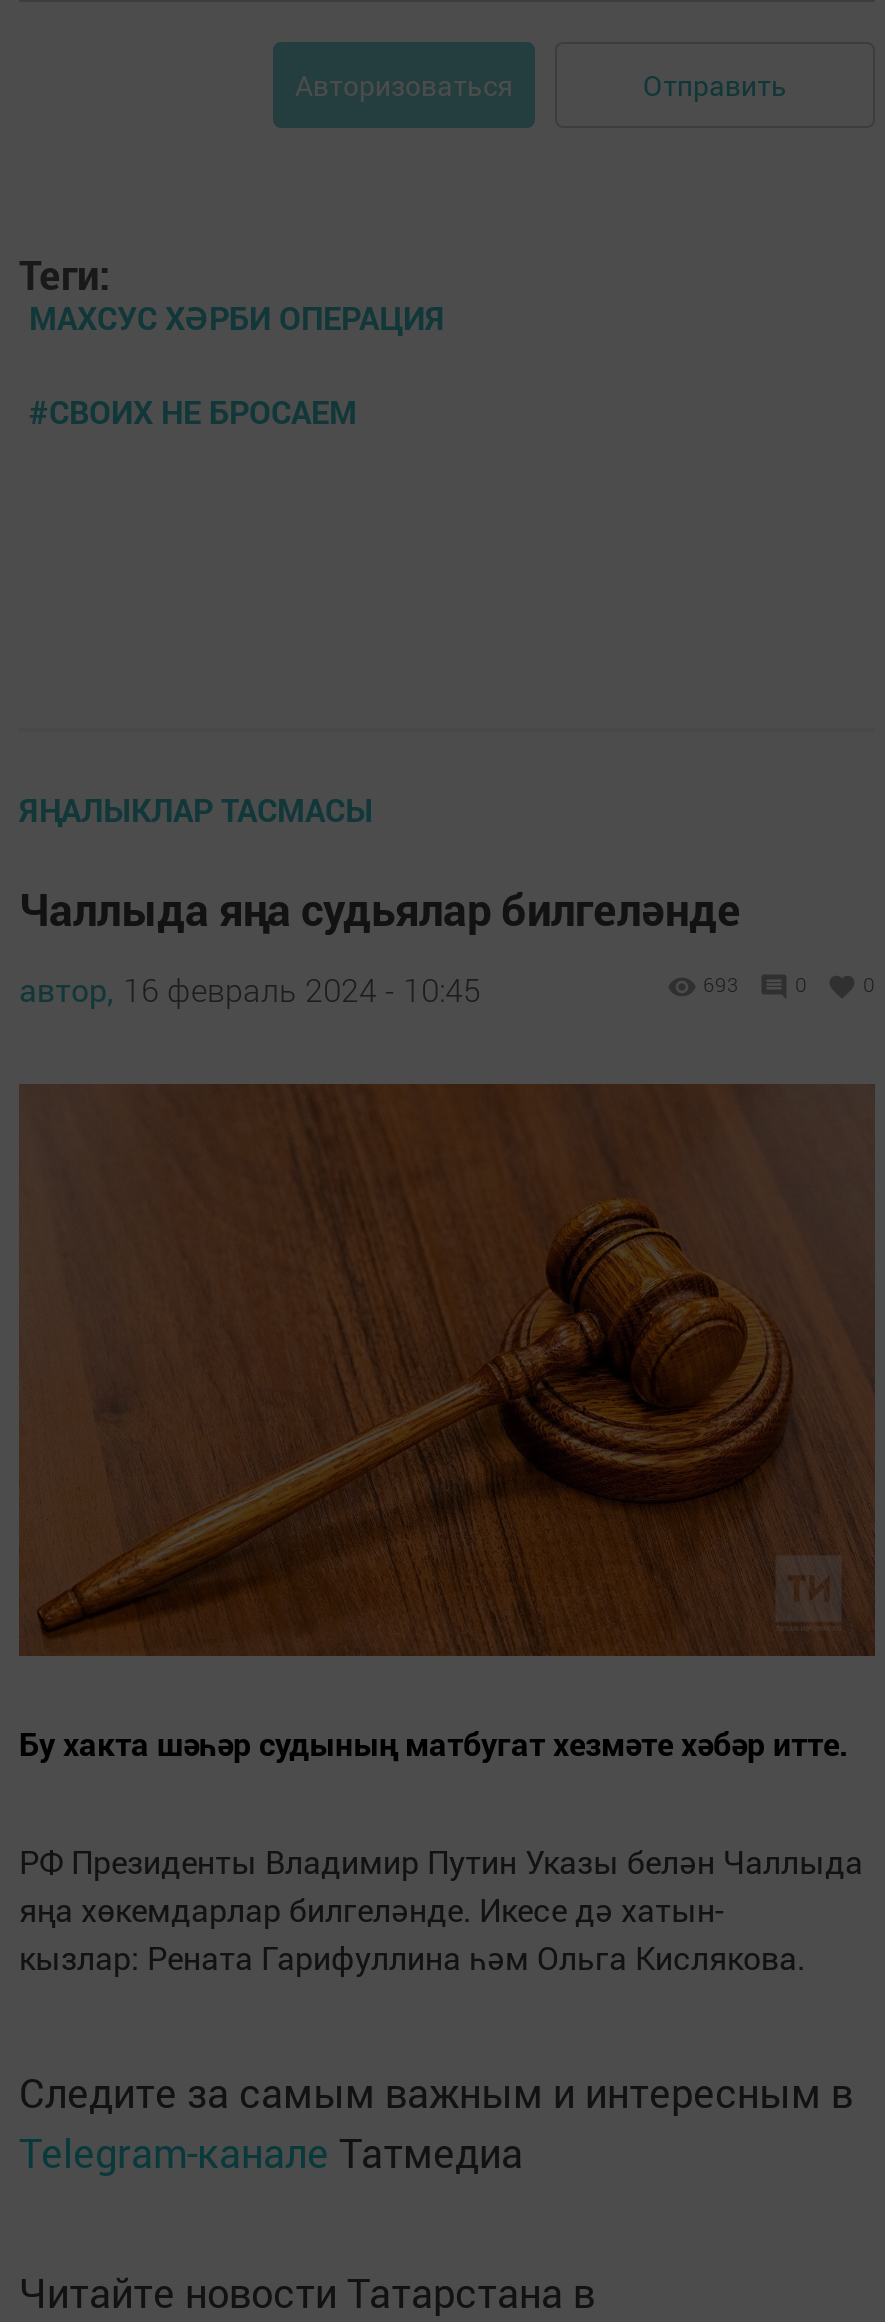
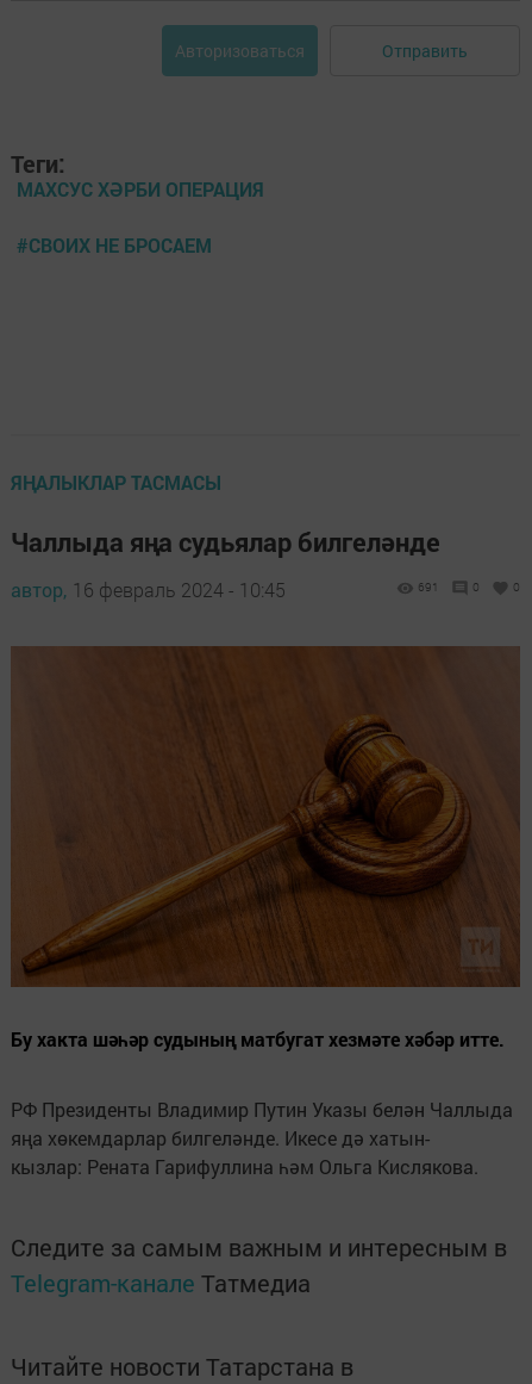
- 693
+ 691
